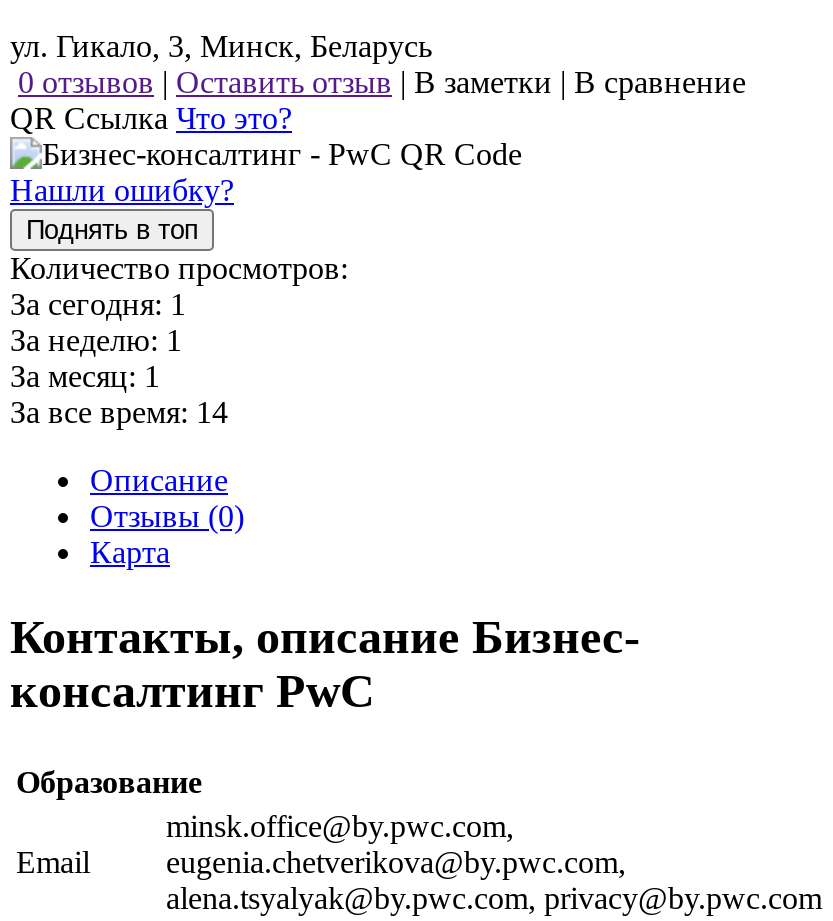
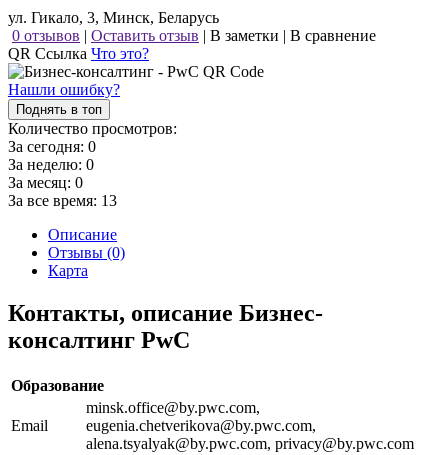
- За сегодня: 1
+ За сегодня: 0

- За неделю: 1
+ За неделю: 0

- За месяц: 1
+ За месяц: 0

- За все время: 14
+ За все время: 13
